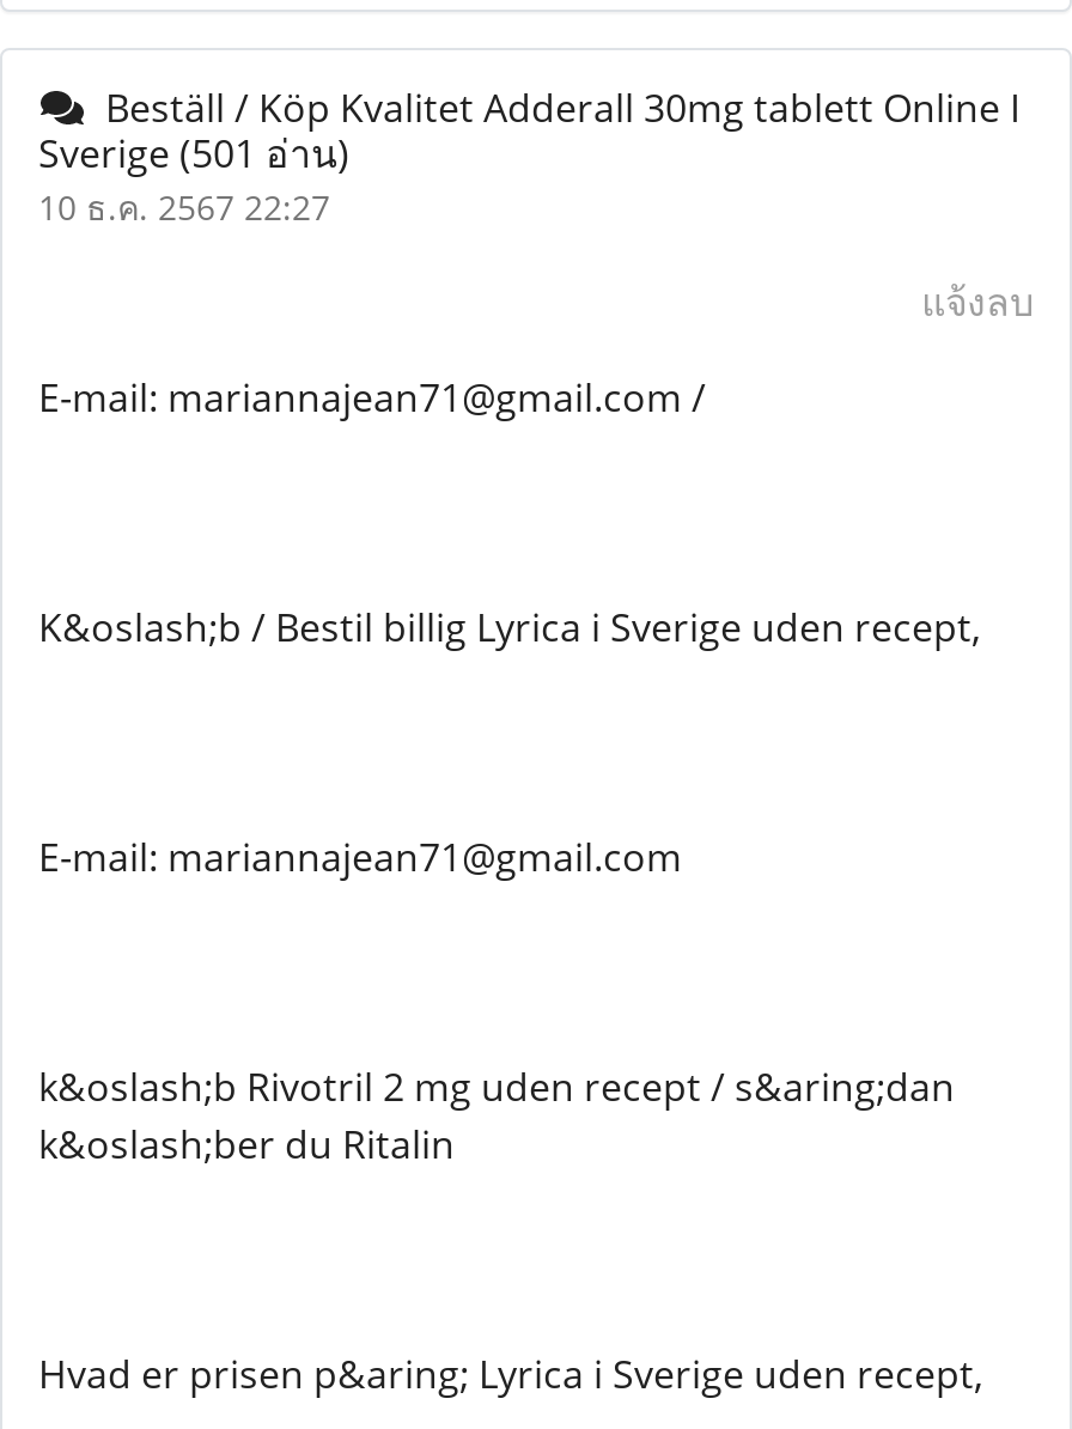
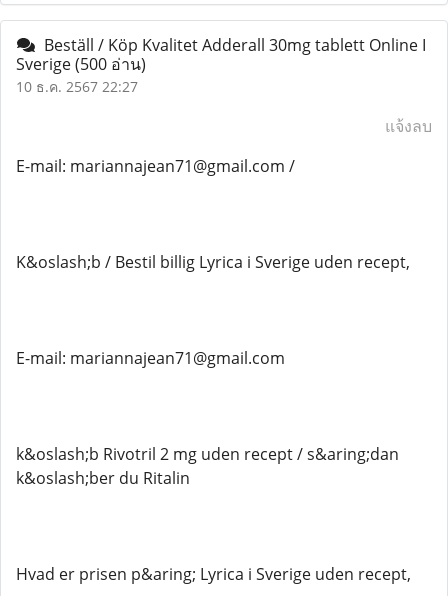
- Sverige (501 อ่าน)
+ Sverige (500 อ่าน)
